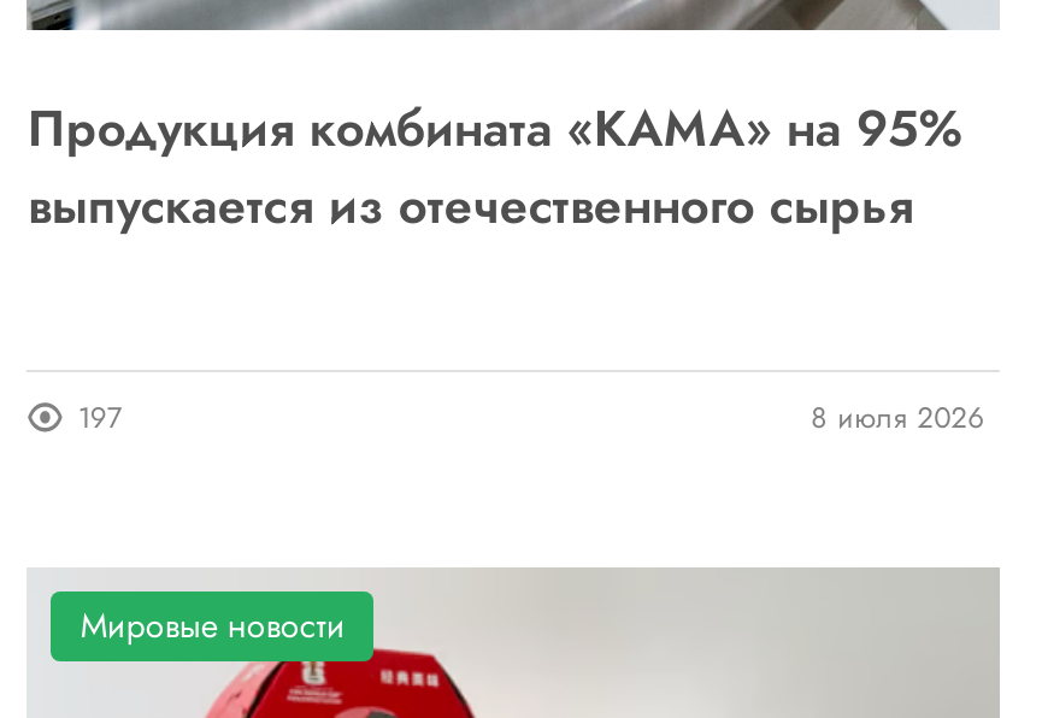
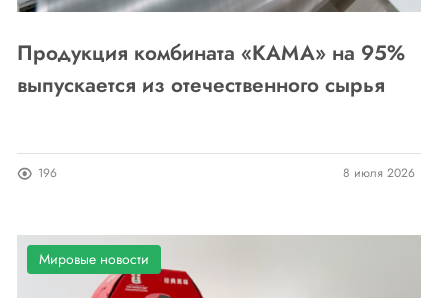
- 197
+ 196
